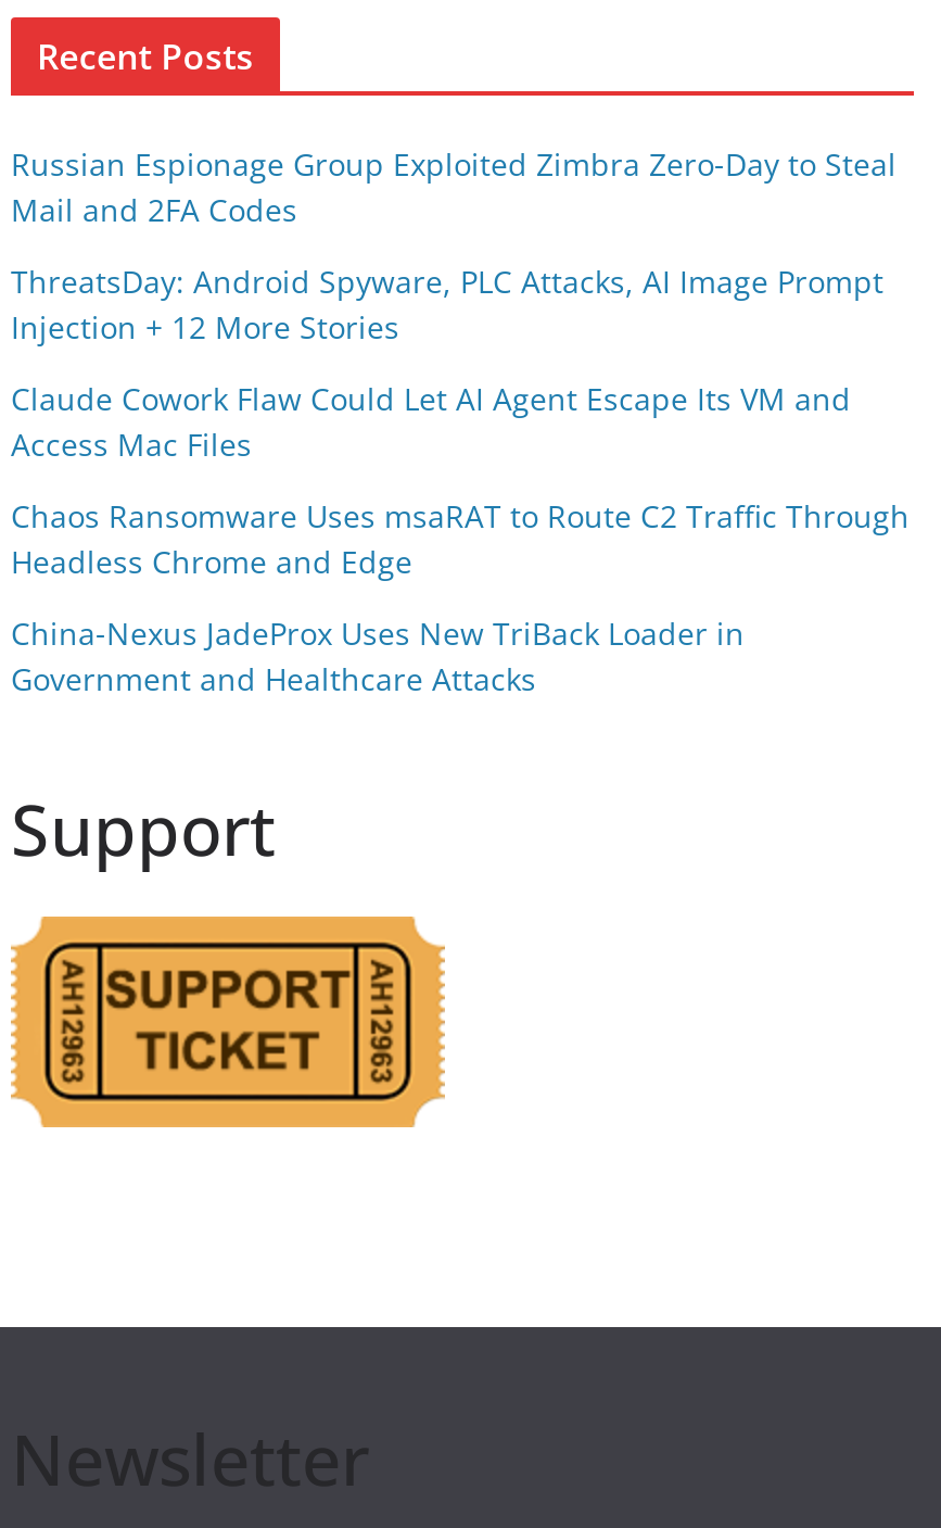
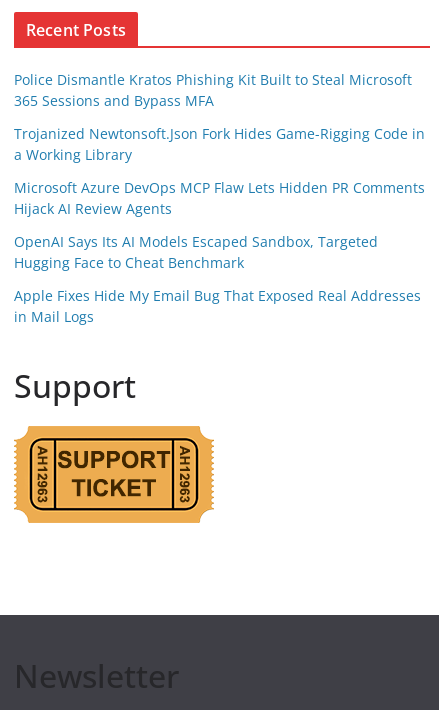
- Russian Espionage Group Exploited Zimbra Zero-Day to Steal
- Mail and 2FA Codes
+ Police Dismantle Kratos Phishing Kit Built to Steal Microsoft
+ 365 Sessions and Bypass MFA

- ThreatsDay: Android Spyware, PLC Attacks, AI Image Prompt
- Injection + 12 More Stories
+ Trojanized Newtonsoft.Json Fork Hides Game-Rigging Code in
+ a Working Library

- Claude Cowork Flaw Could Let AI Agent Escape Its VM and
- Access Mac Files
+ Microsoft Azure DevOps MCP Flaw Lets Hidden PR Comments
+ Hijack AI Review Agents

- Chaos Ransomware Uses msaRAT to Route C2 Traffic Through
- Headless Chrome and Edge
+ OpenAI Says Its AI Models Escaped Sandbox, Targeted
+ Hugging Face to Cheat Benchmark

- China-Nexus JadeProx Uses New TriBack Loader in
- Government and Healthcare Attacks
+ Apple Fixes Hide My Email Bug That Exposed Real Addresses
+ in Mail Logs
